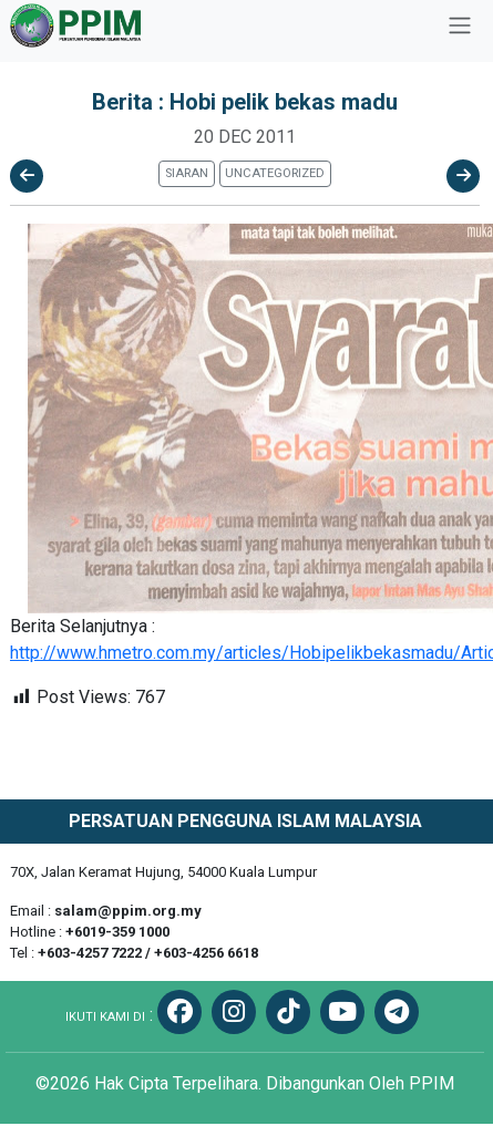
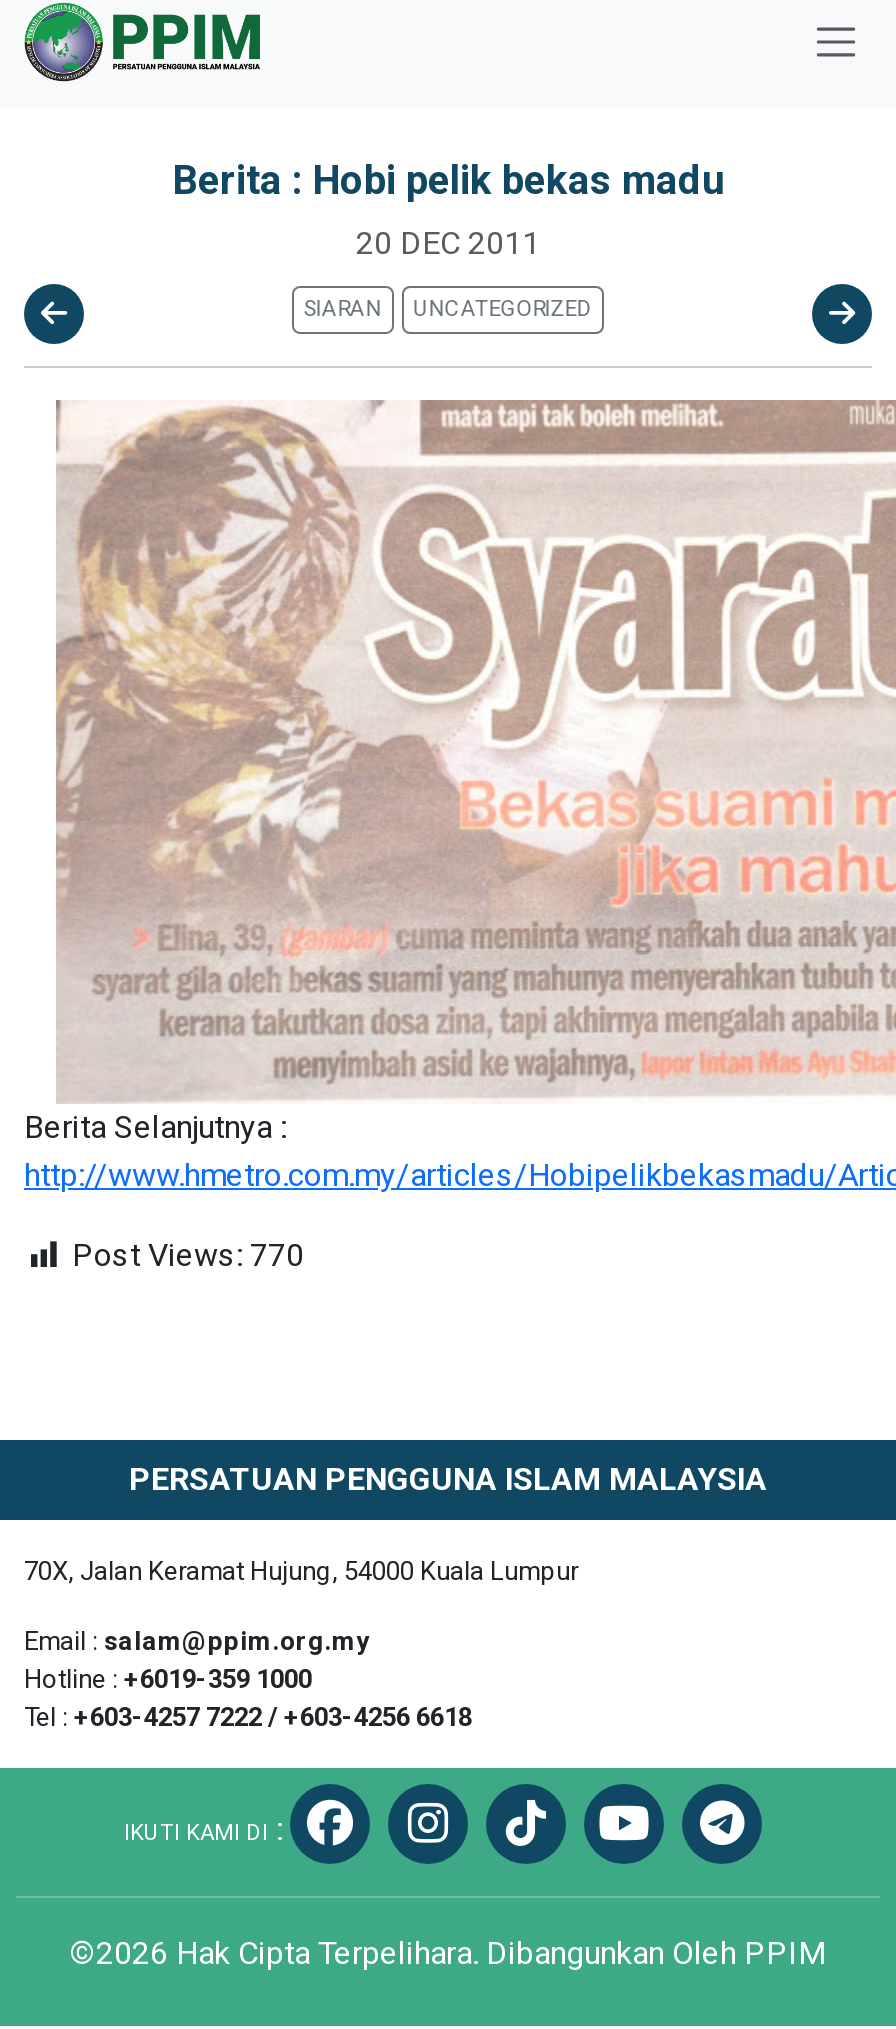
- Post Views: 767
+ Post Views: 770
